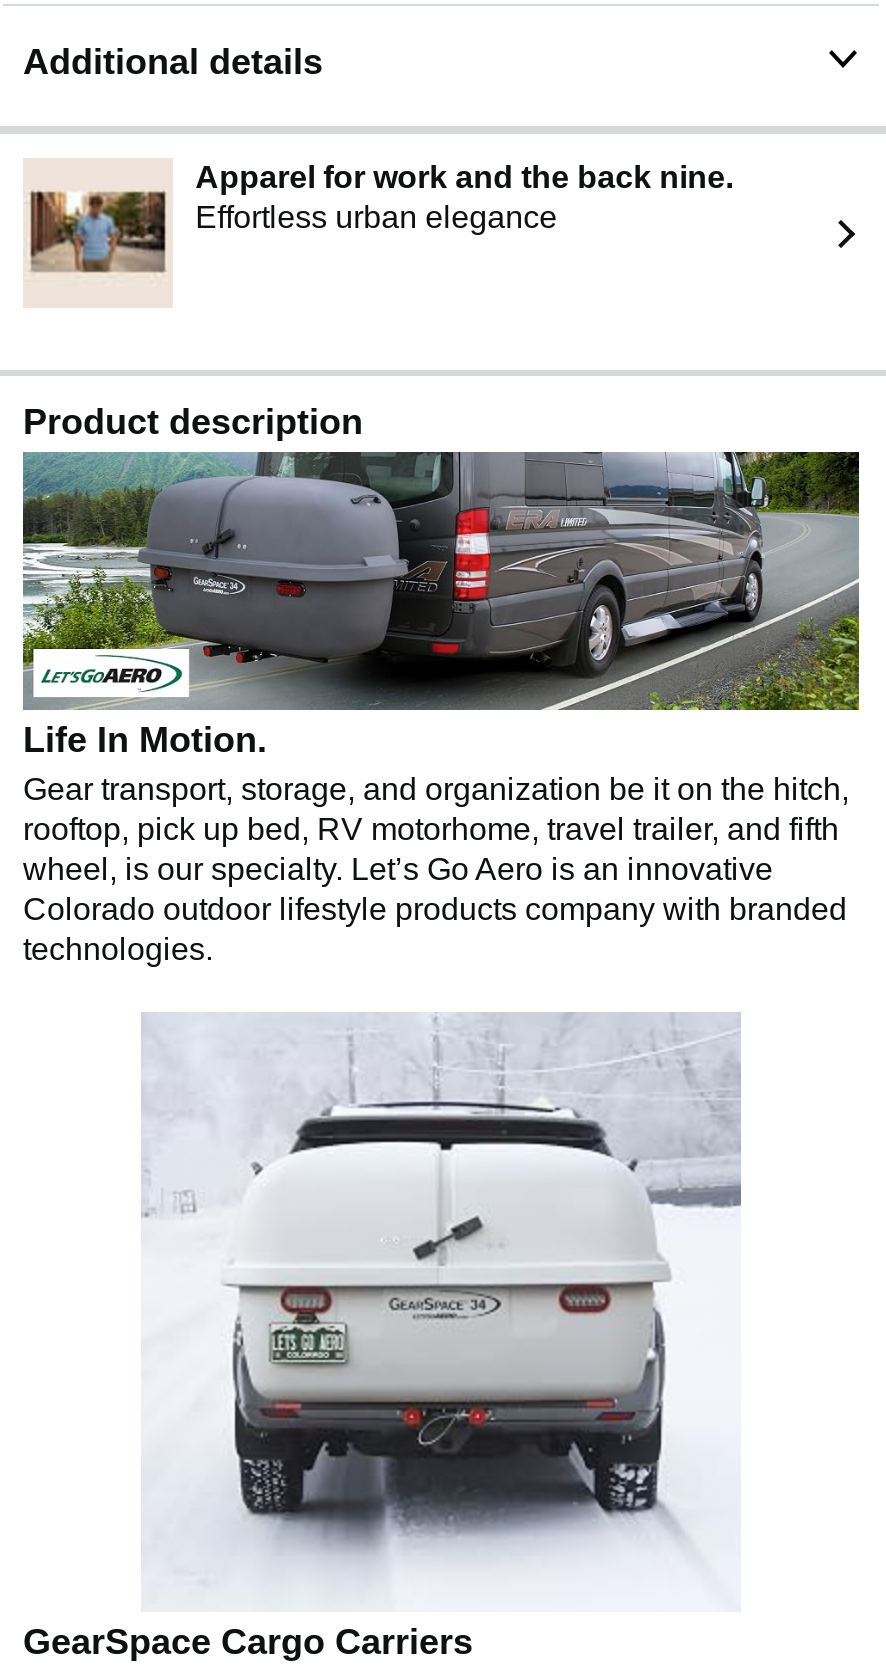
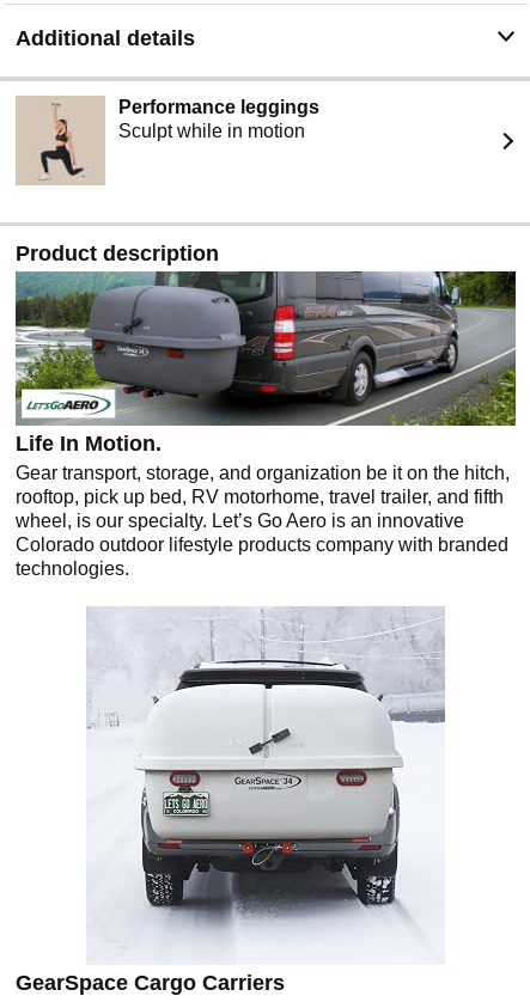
- [image]
- Apparel for work and the back nine.
- Effortless urban elegance
+ [image]
+ Performance leggings
+ Sculpt while in motion
